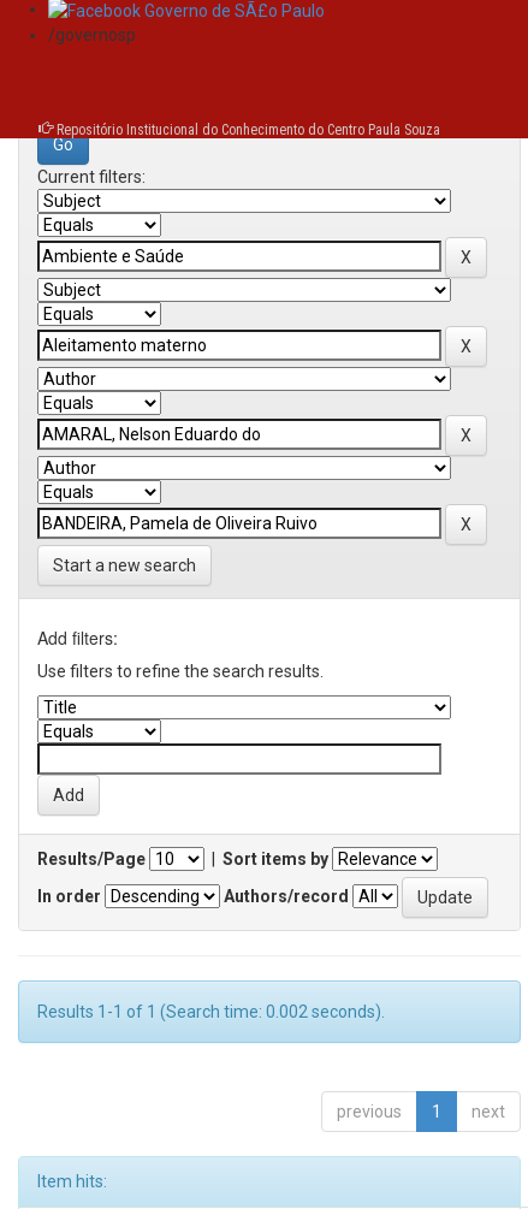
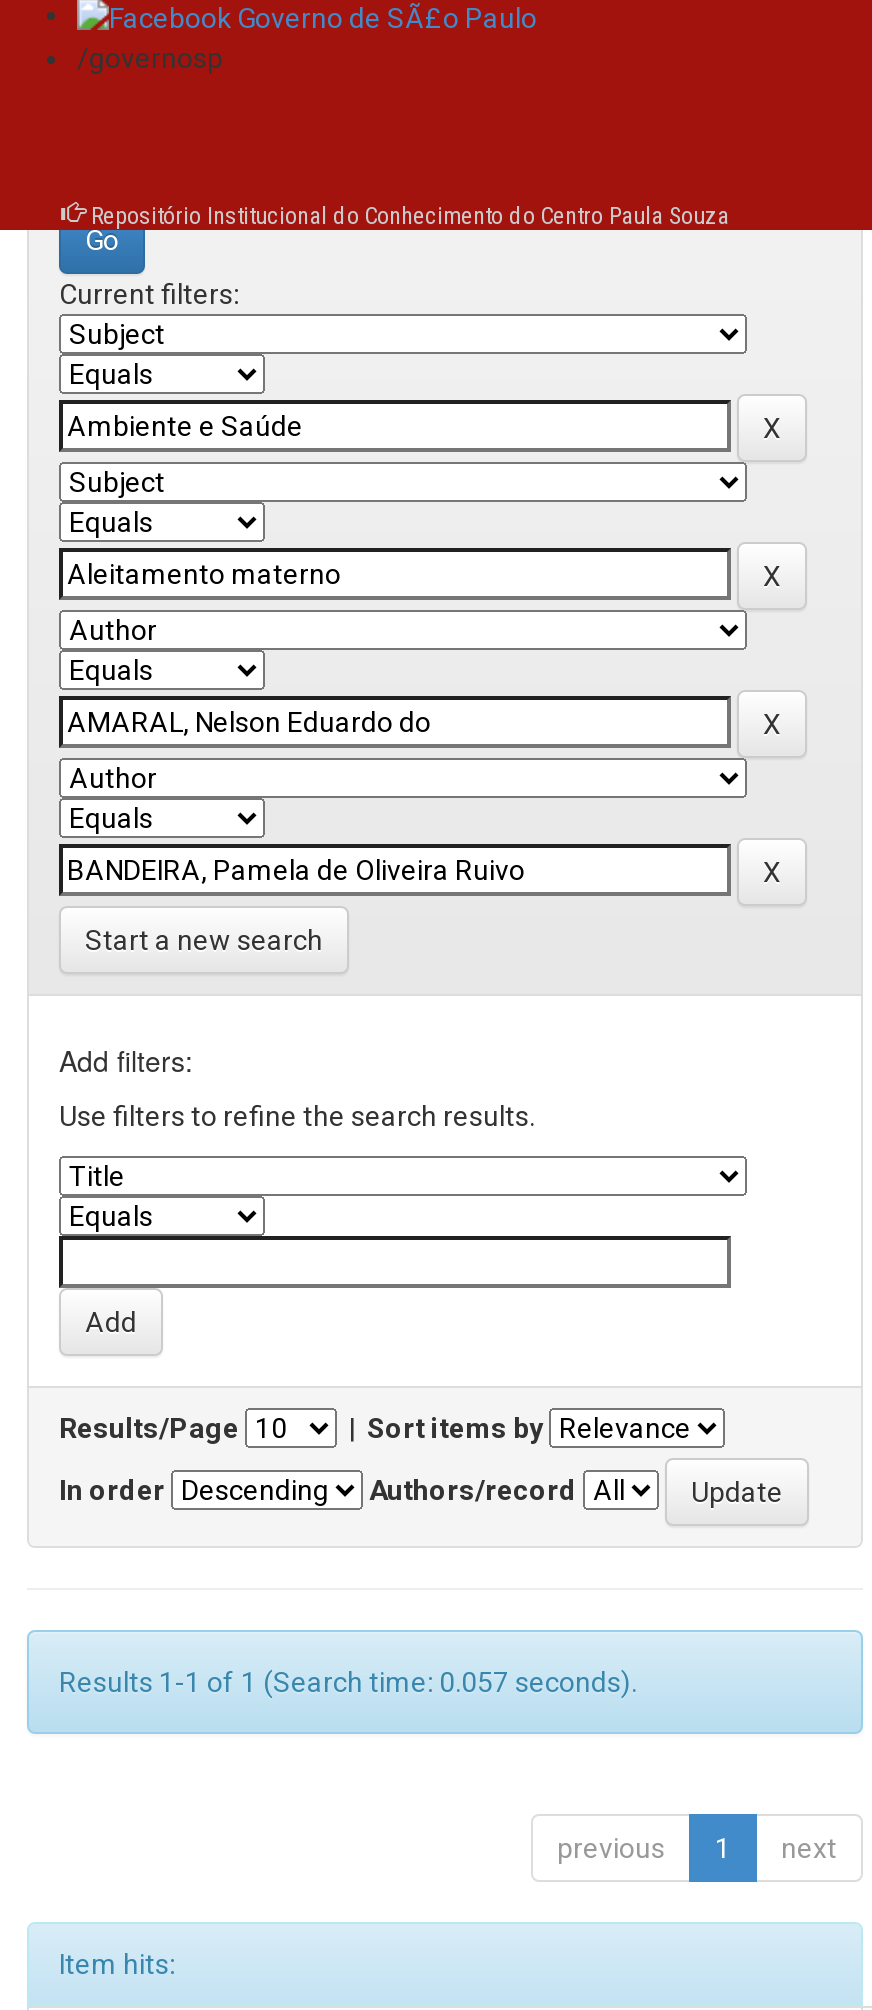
- Results 1-1 of 1 (Search time: 0.002 seconds).
+ Results 1-1 of 1 (Search time: 0.057 seconds).
